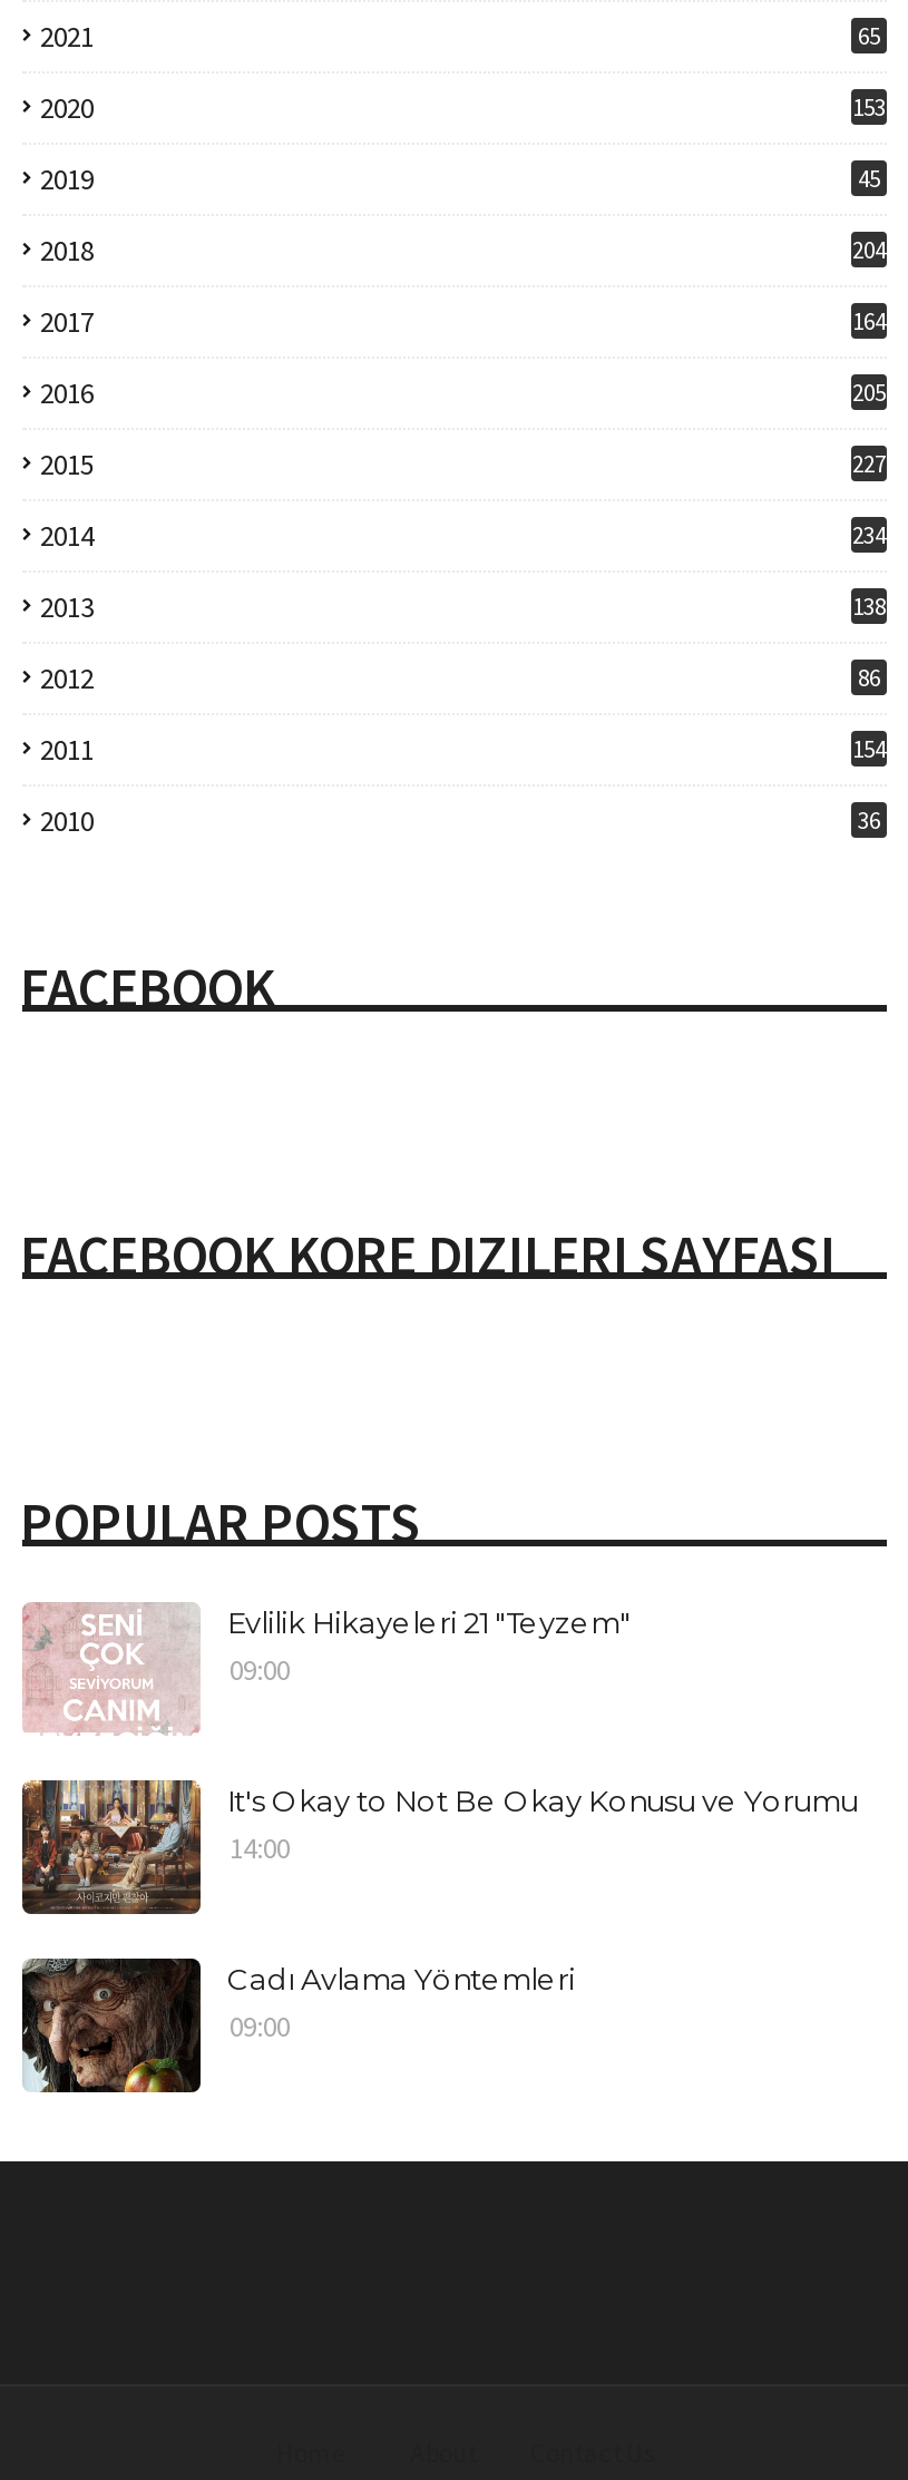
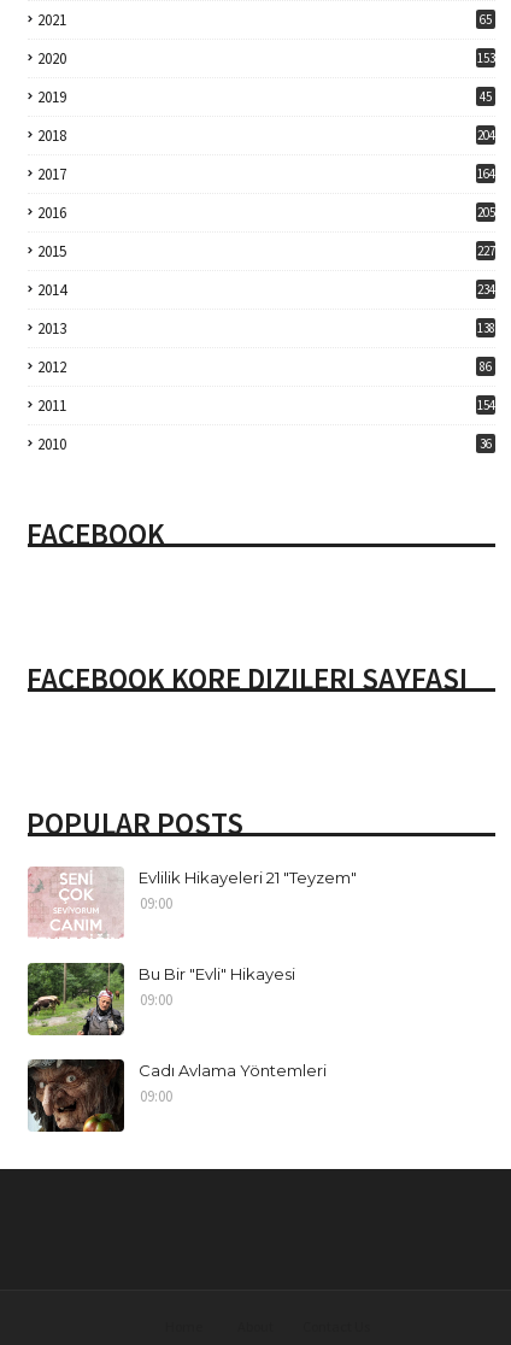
- [image]
- It's Okay to Not Be Okay Konusu ve Yorumu
- 14:00
+ [image]
+ Bu Bir "Evli" Hikayesi
+ 09:00
